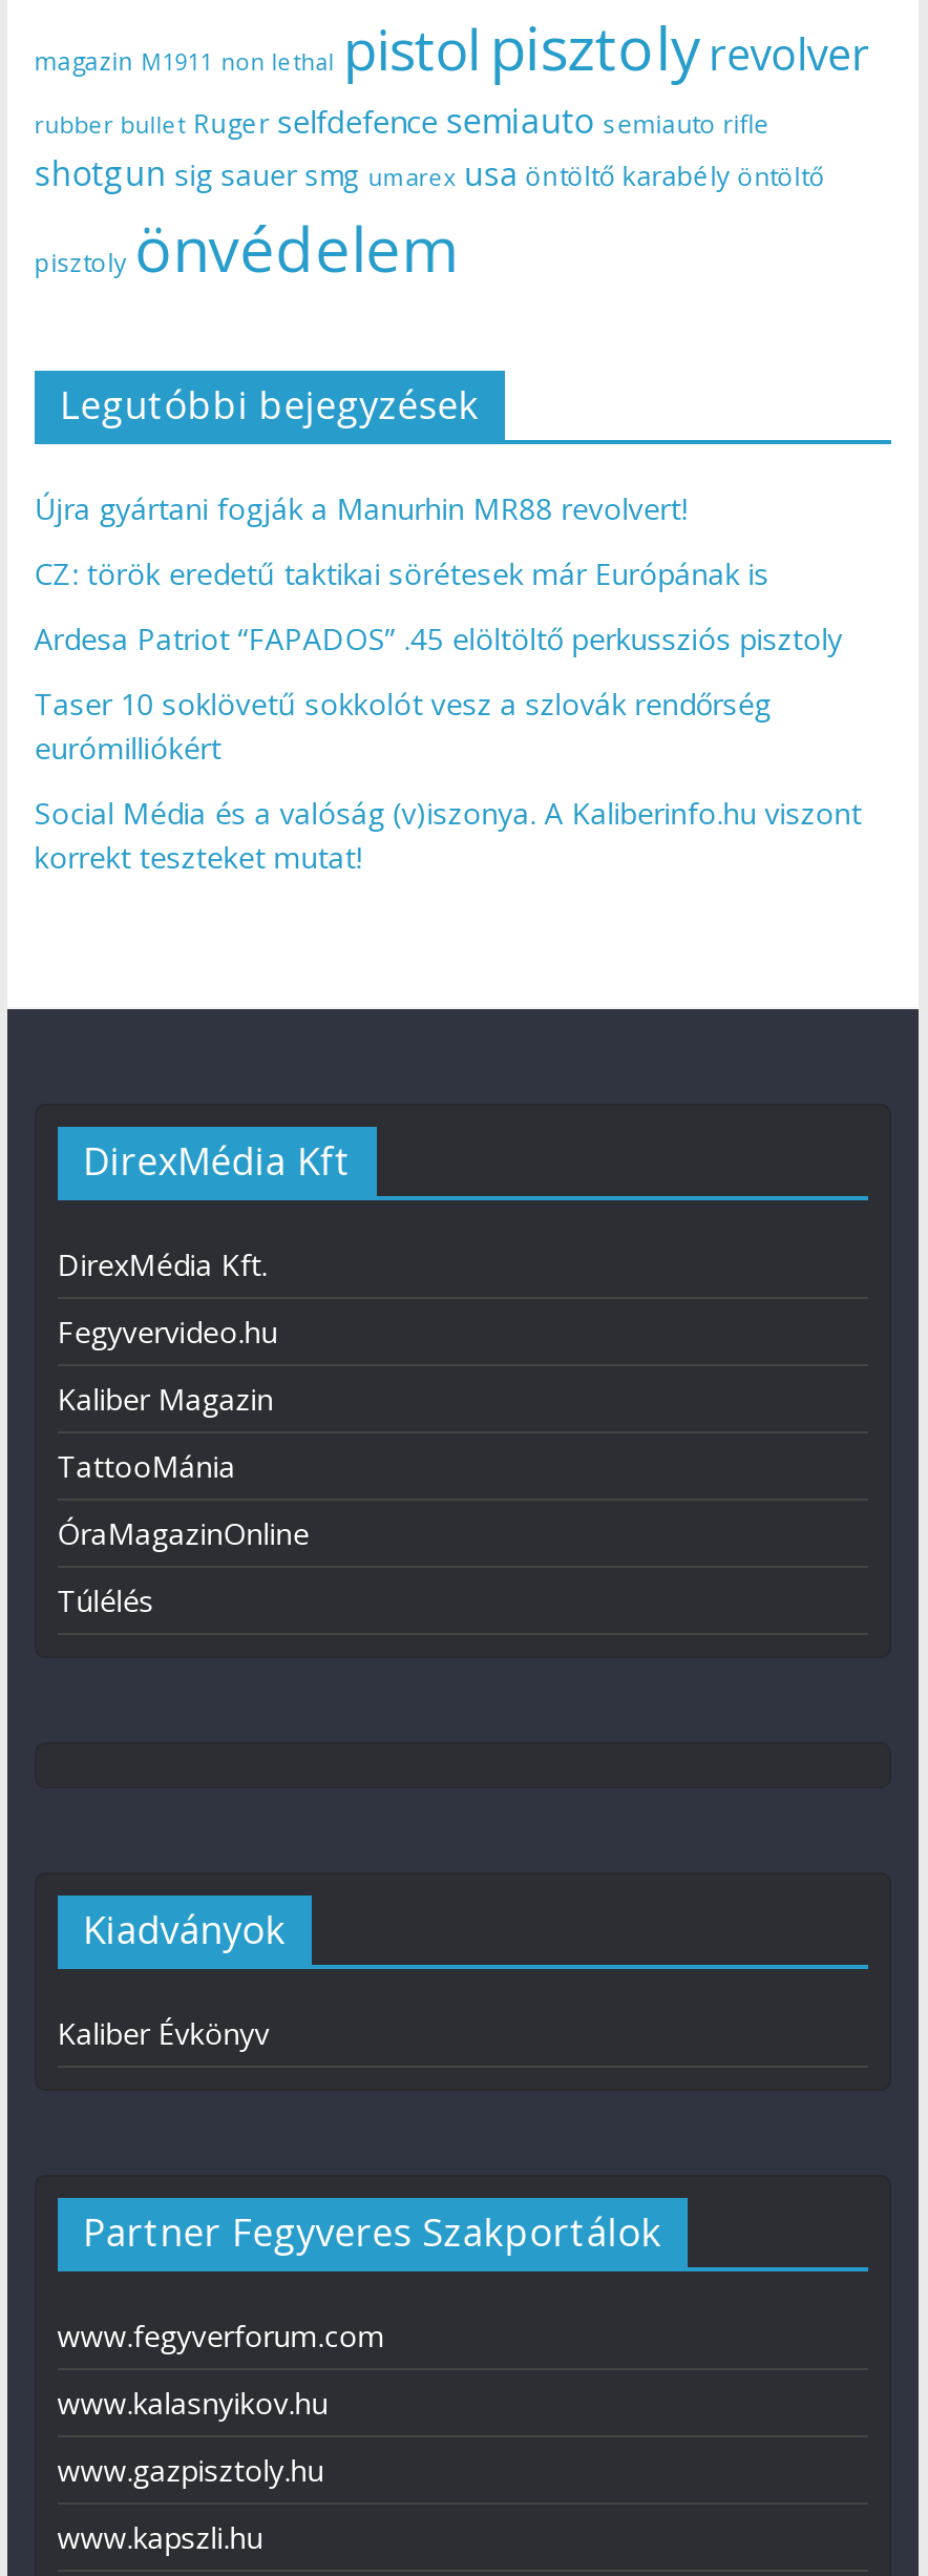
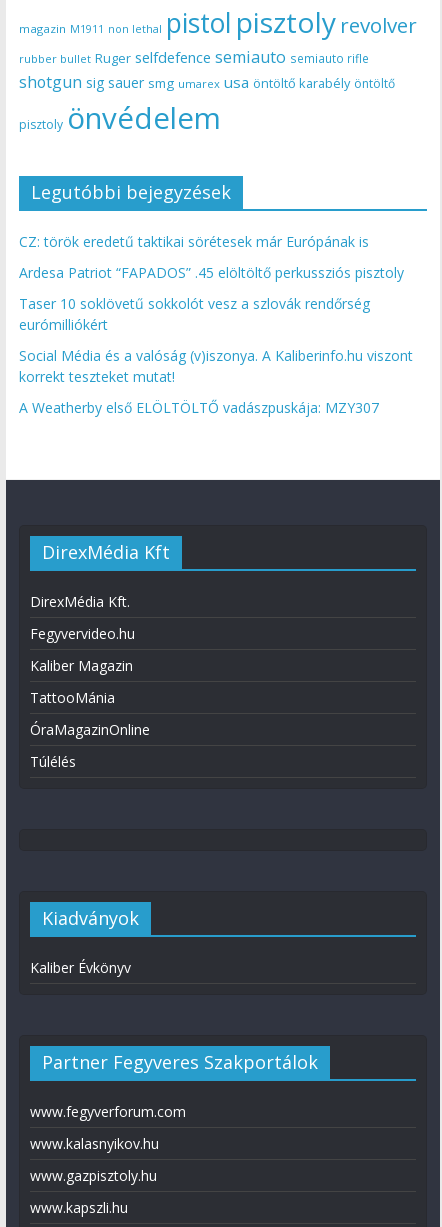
- Újra gyártani fogják a Manurhin MR88 revolvert!

moved up: CZ: török eredetű taktikai sörétesek már Európának is | Ardesa Patriot “FAPADOS” .45 elöltöltő perkussziós pisztoly | Taser 10 soklövetű sokkolót vesz a szlovák rendőrség | eurómilliókért | Social Média és a valóság (v)iszonya. A Kaliberinfo.hu viszont | korrekt teszteket mutat!

+ A Weatherby első ELÖLTÖLTŐ vadászpuskája: MZY307
